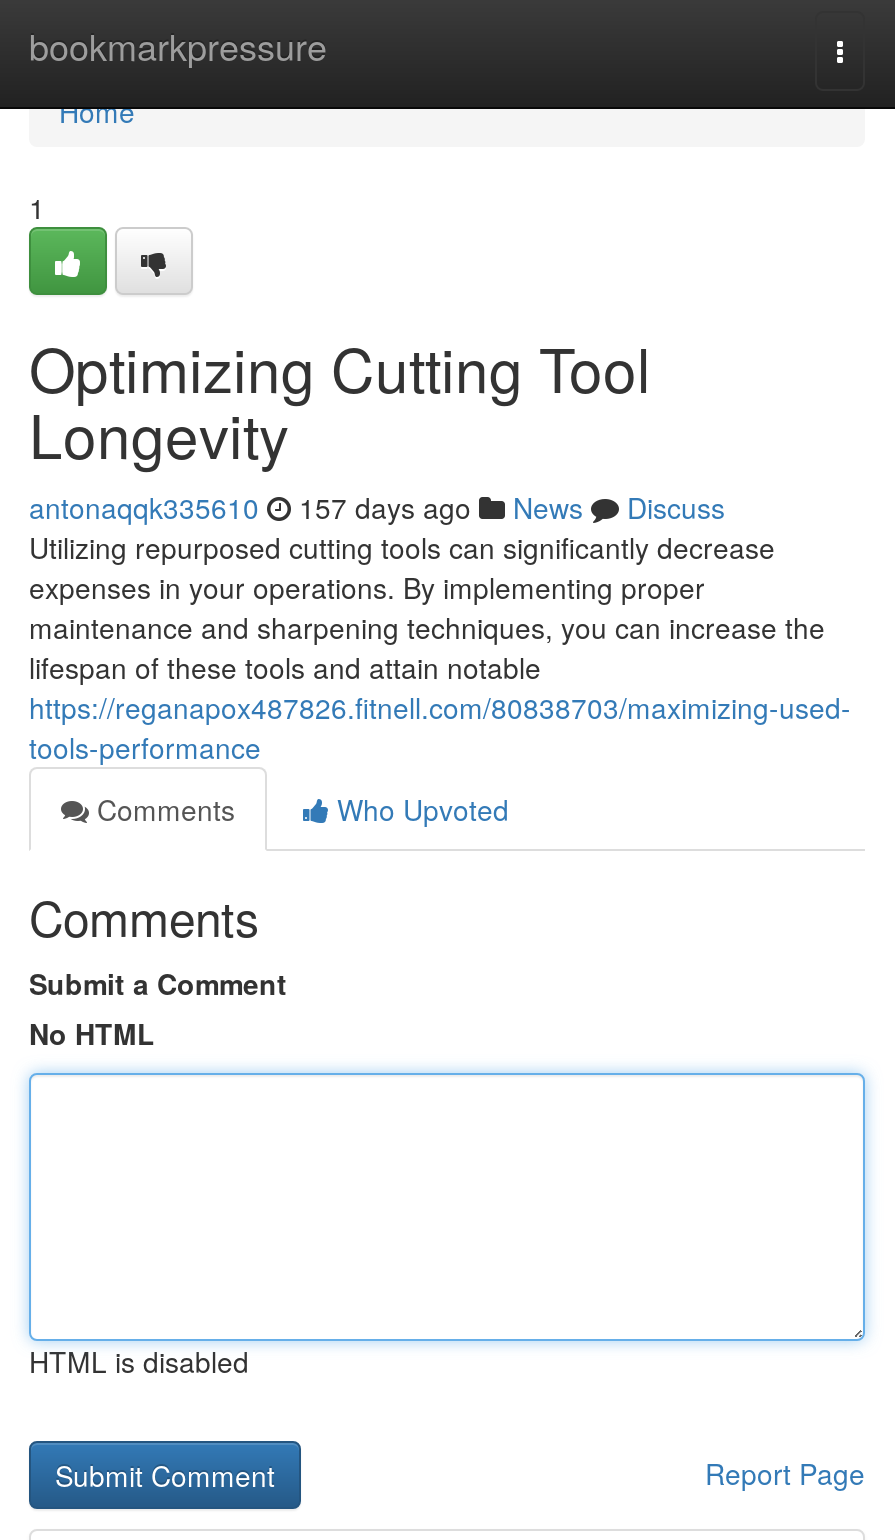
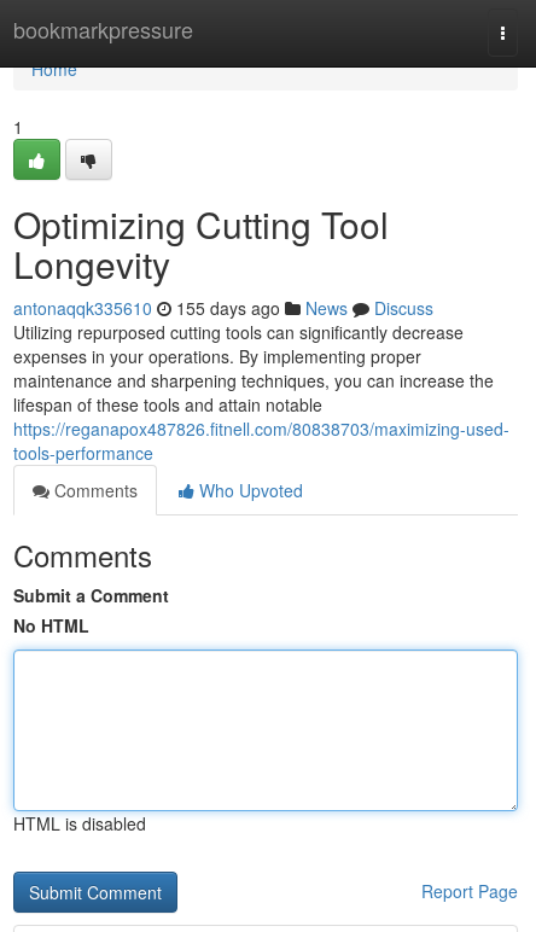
- antonaqqk335610 157 days ago News Discuss
+ antonaqqk335610 155 days ago News Discuss
